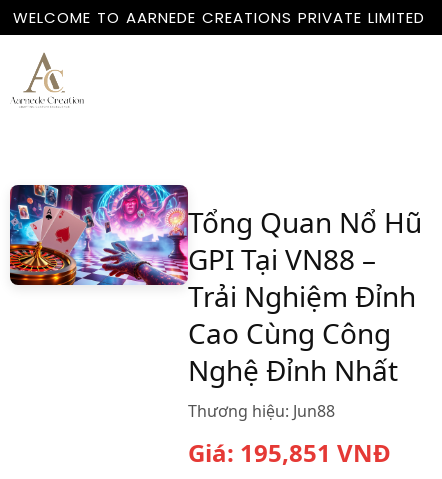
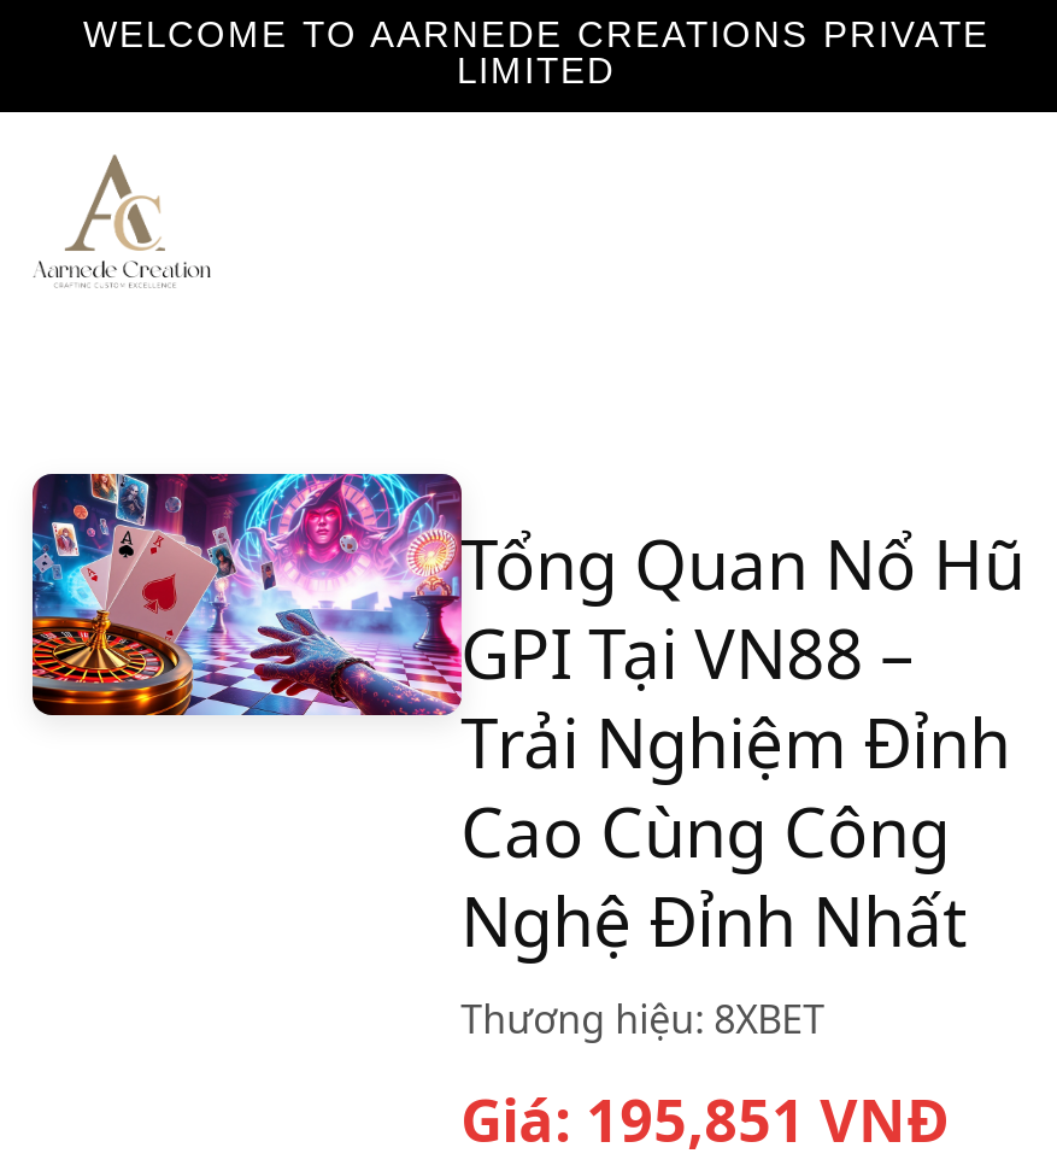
- Thương hiệu: Jun88
+ Thương hiệu: 8XBET
